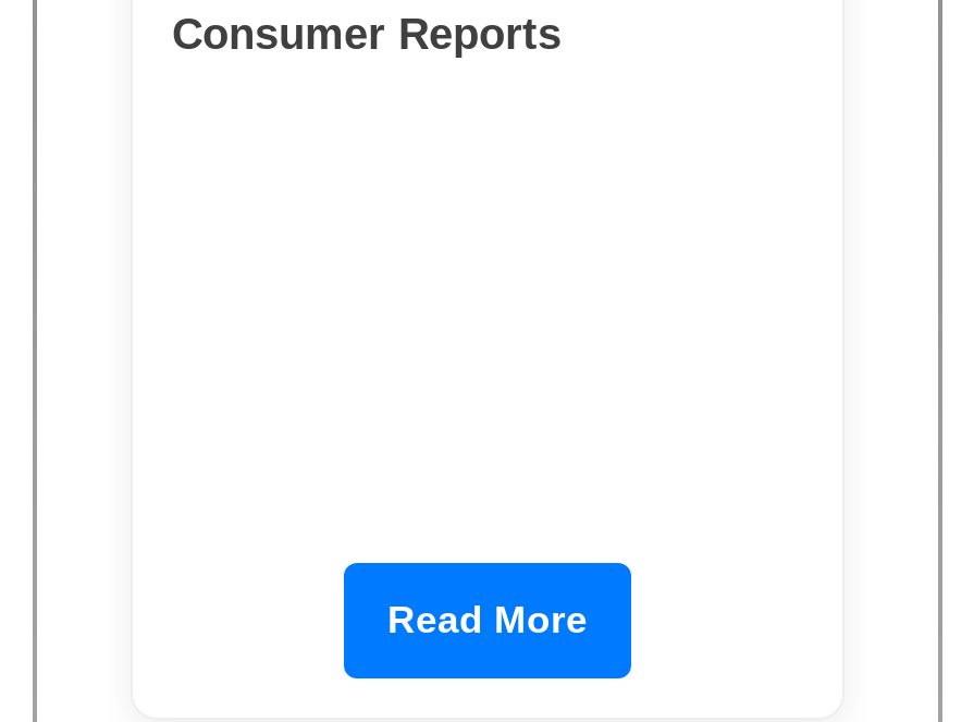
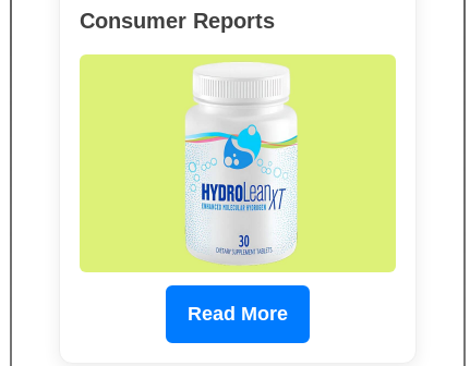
+ [image]
